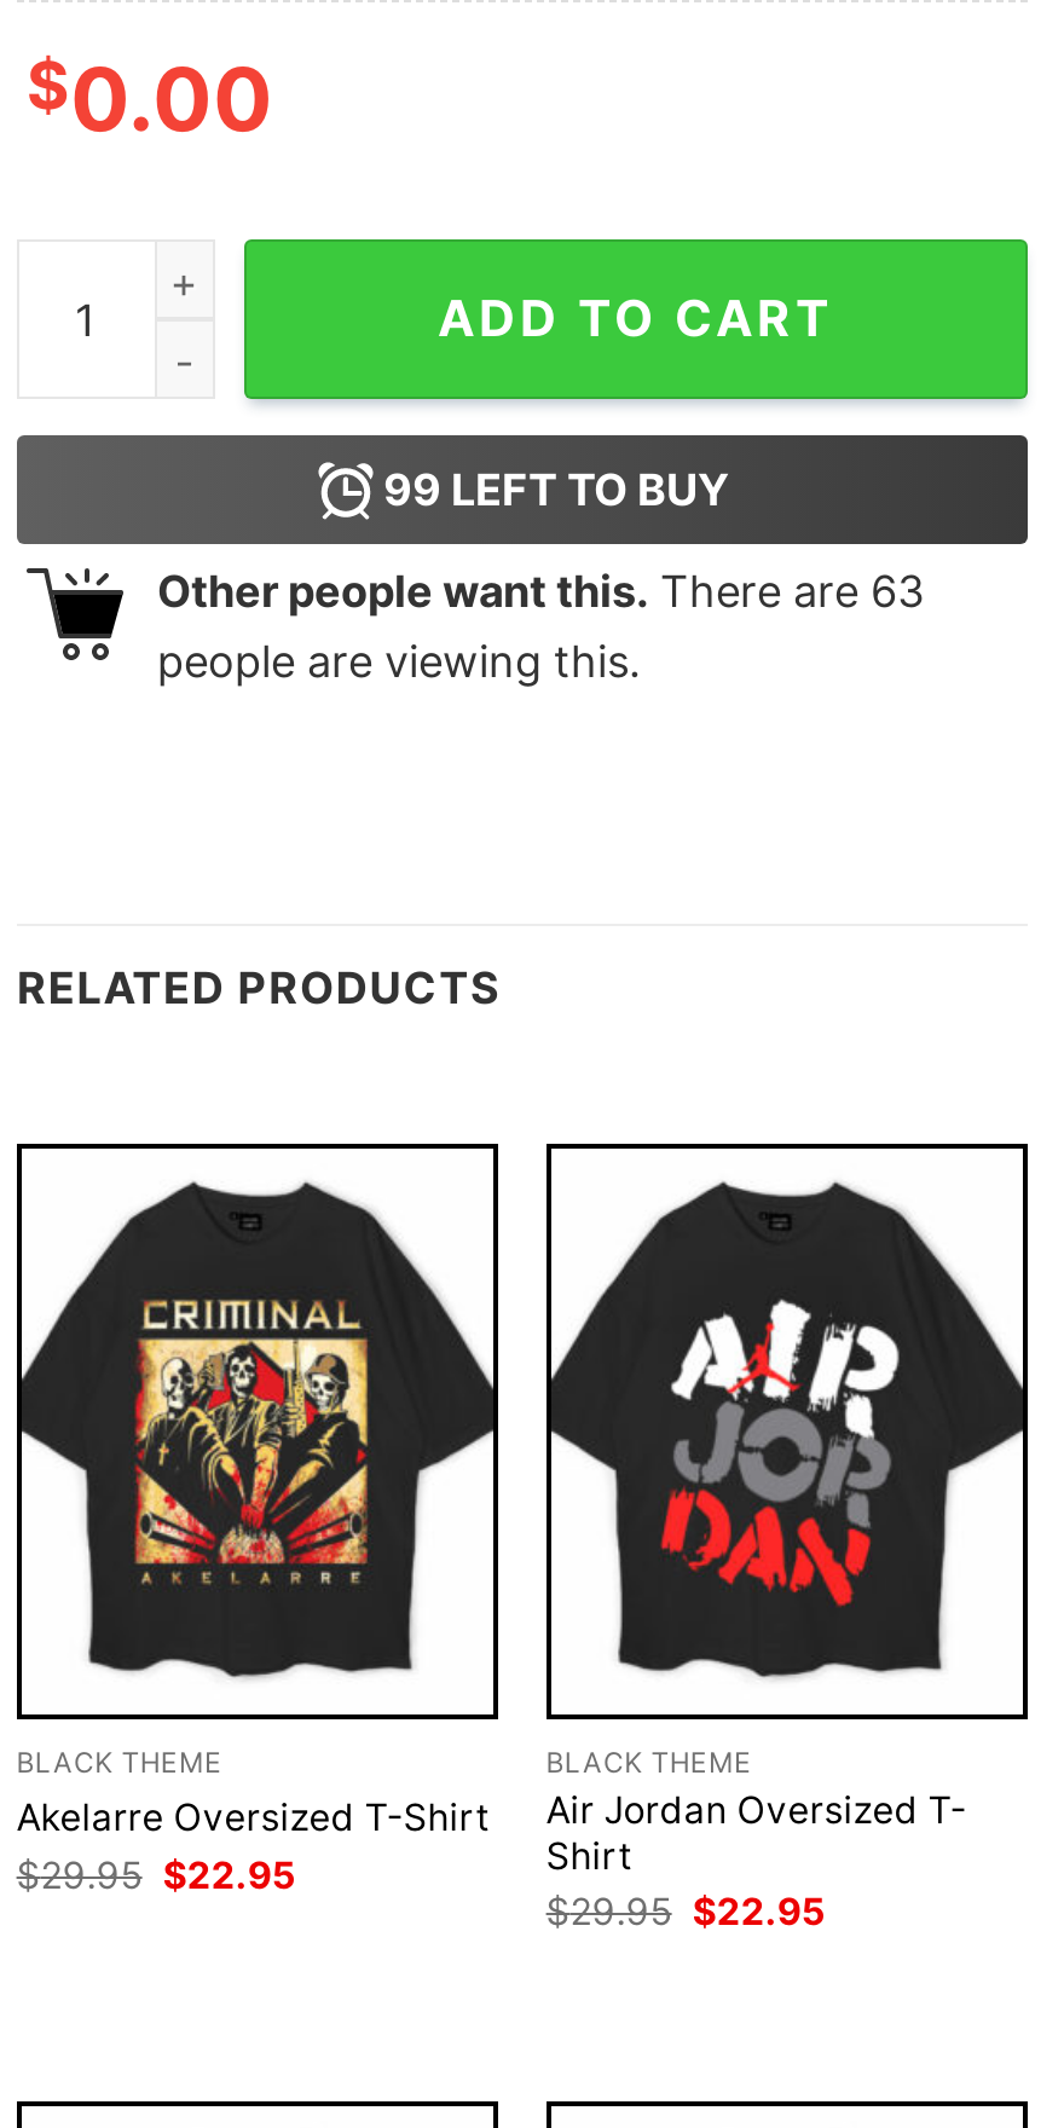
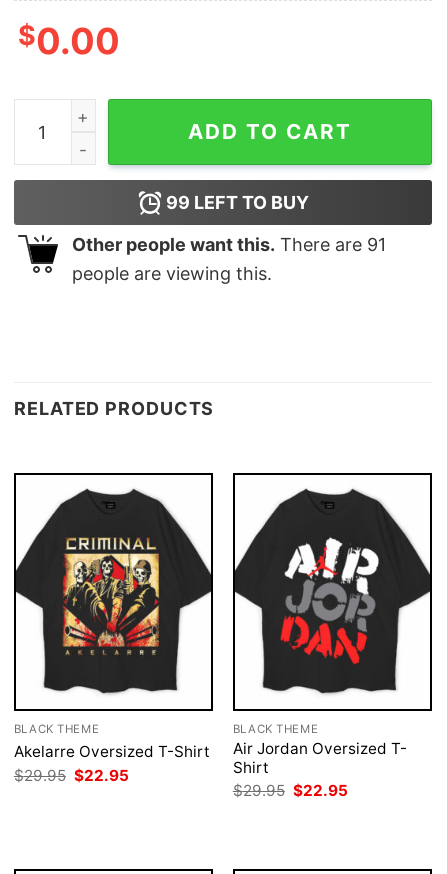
- Other people want this. There are 63
+ Other people want this. There are 91
